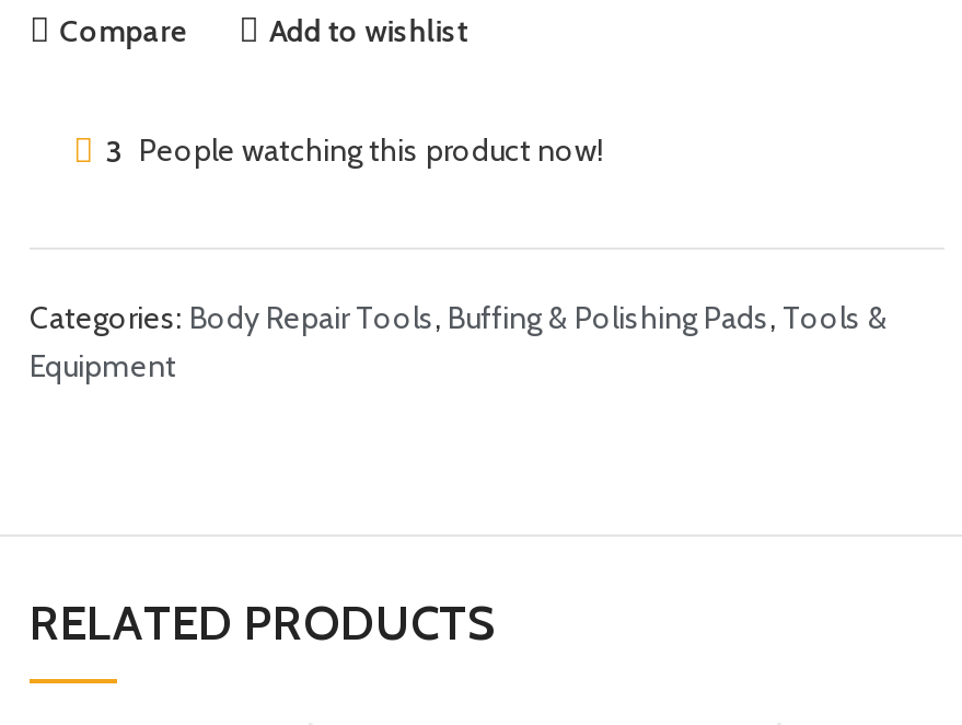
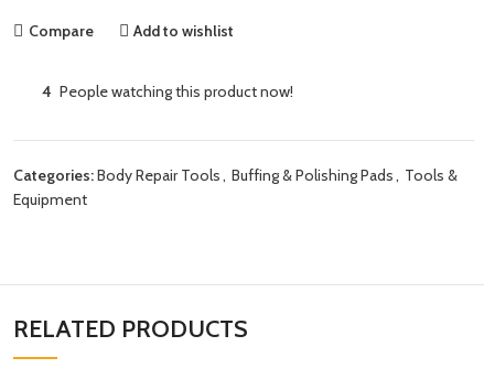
- 3 People watching this product now!
+ 4 People watching this product now!

- Categories: Body Repair Tools, Buffing & Polishing Pads, Tools &
+ Categories: Body Repair Tools , Buffing & Polishing Pads , Tools &
